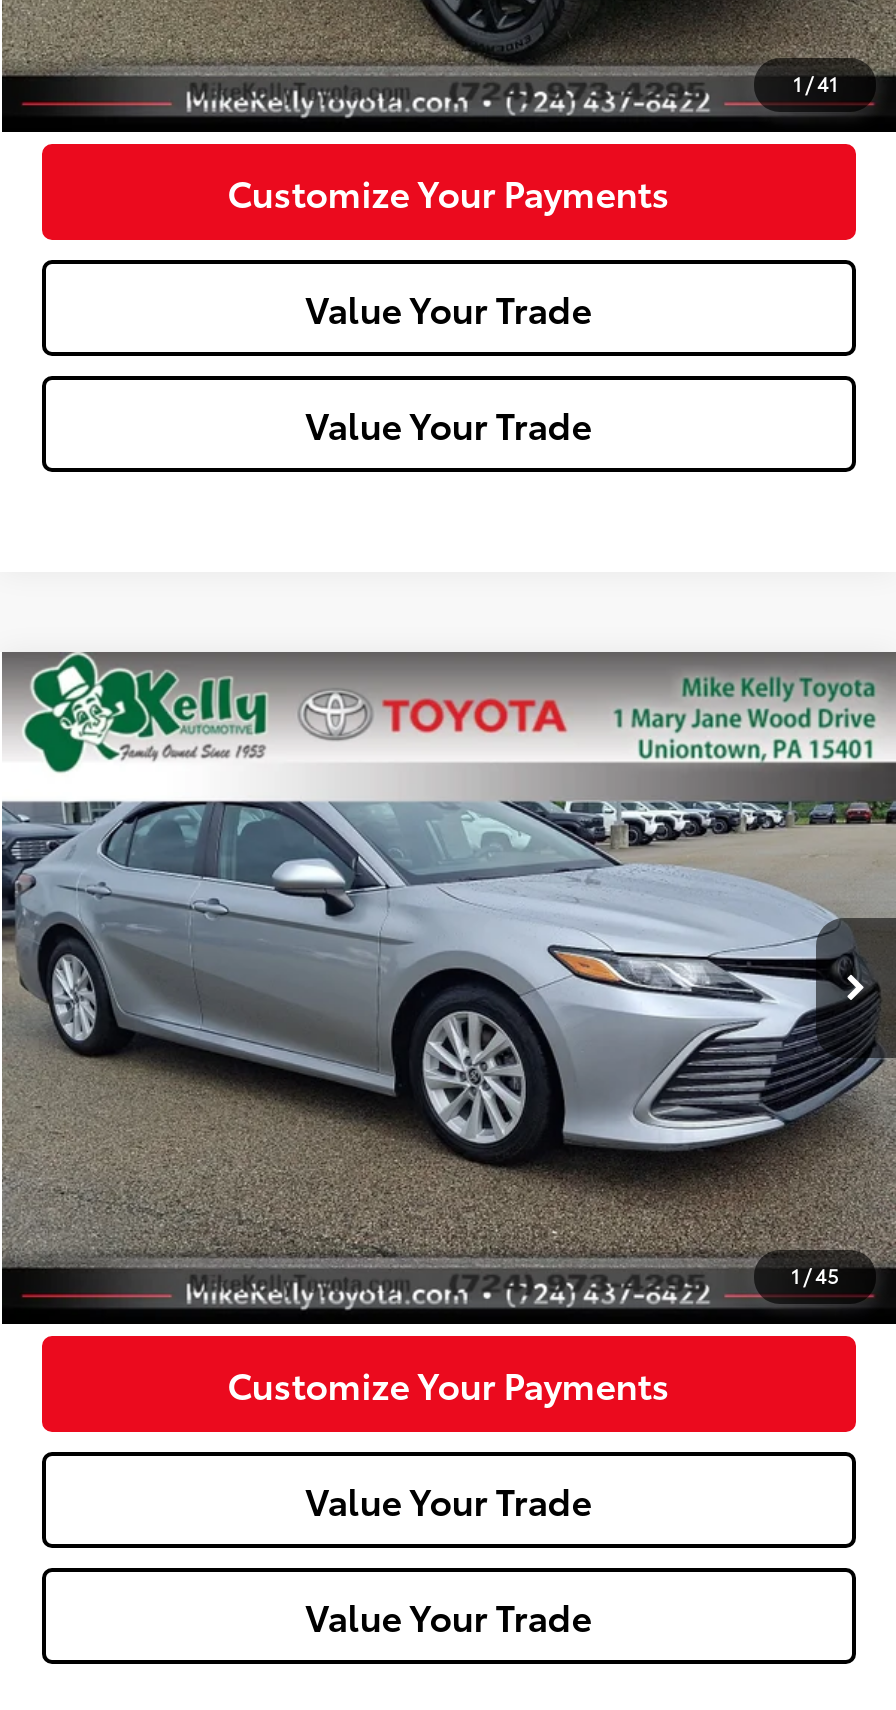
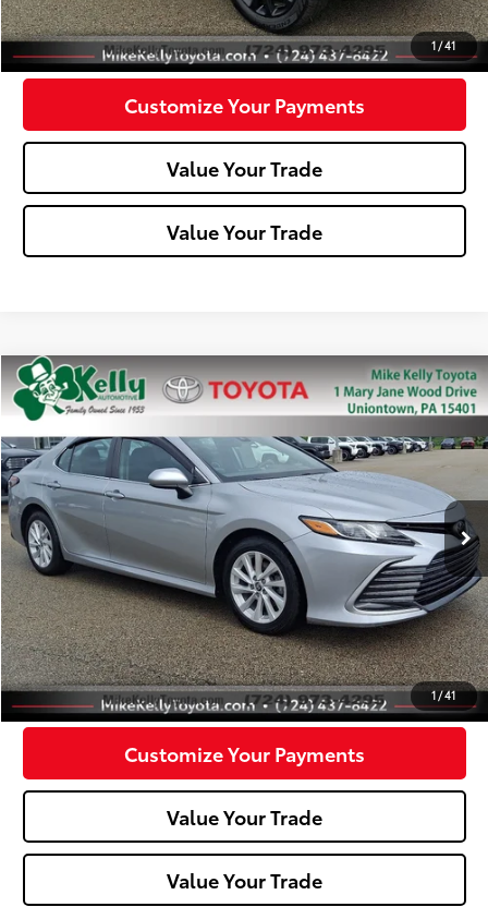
- 1 / 45
+ 1 / 41
